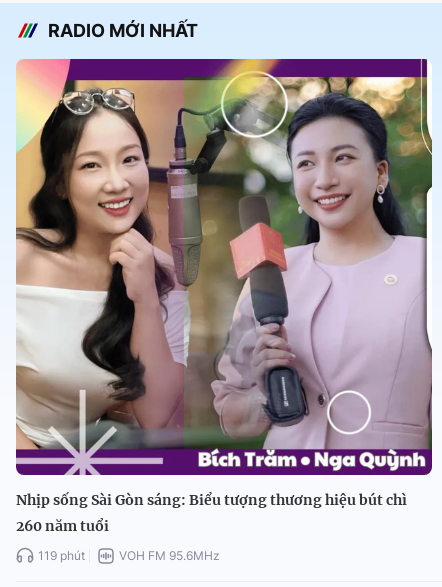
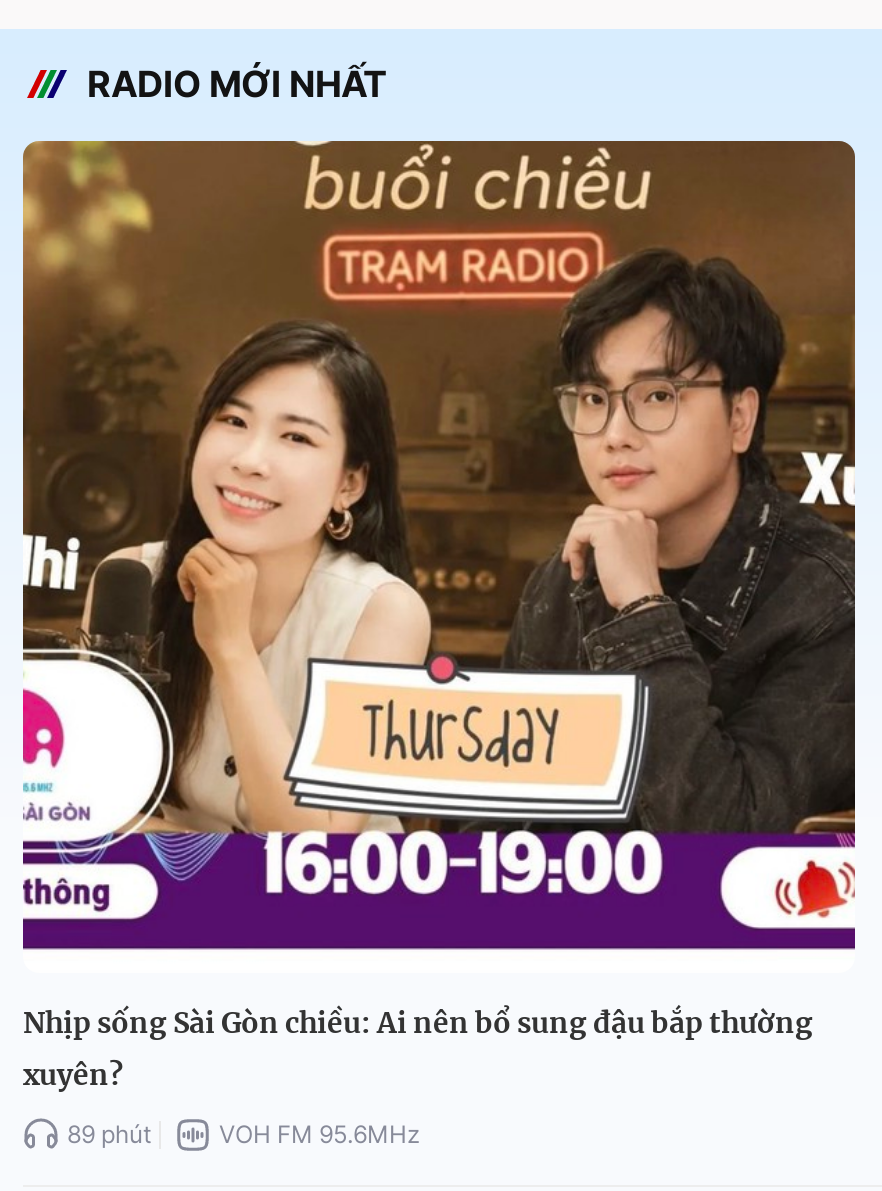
- [image]
- Nhịp sống Sài Gòn sáng: Biểu tượng thương hiệu bút chì
- 260 năm tuổi
+ [image]
+ Nhịp sống Sài Gòn chiều: Ai nên bổ sung đậu bắp thường
+ xuyên?

- 119 phút
+ 89 phút
